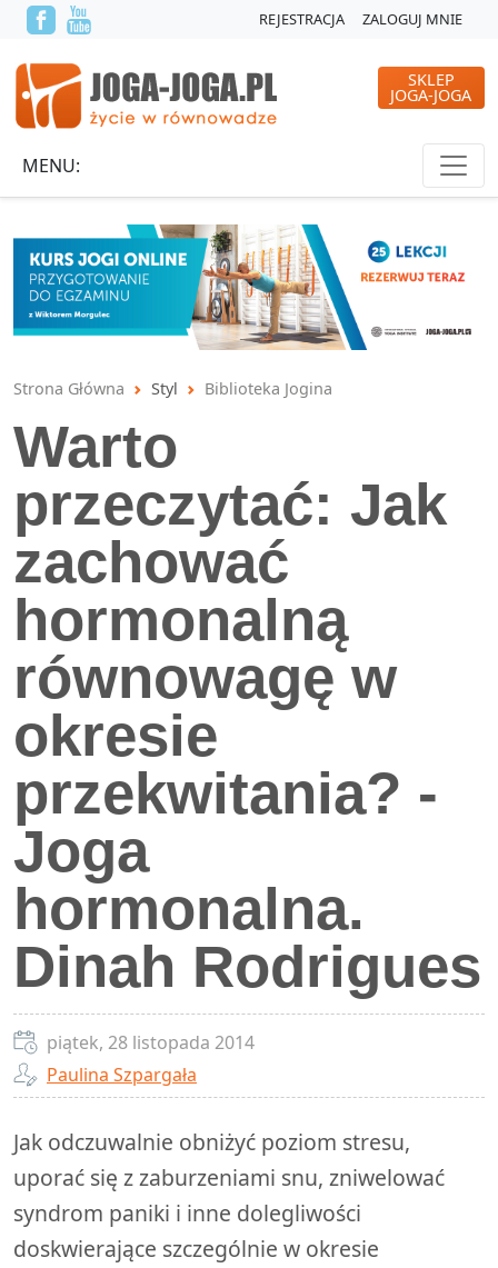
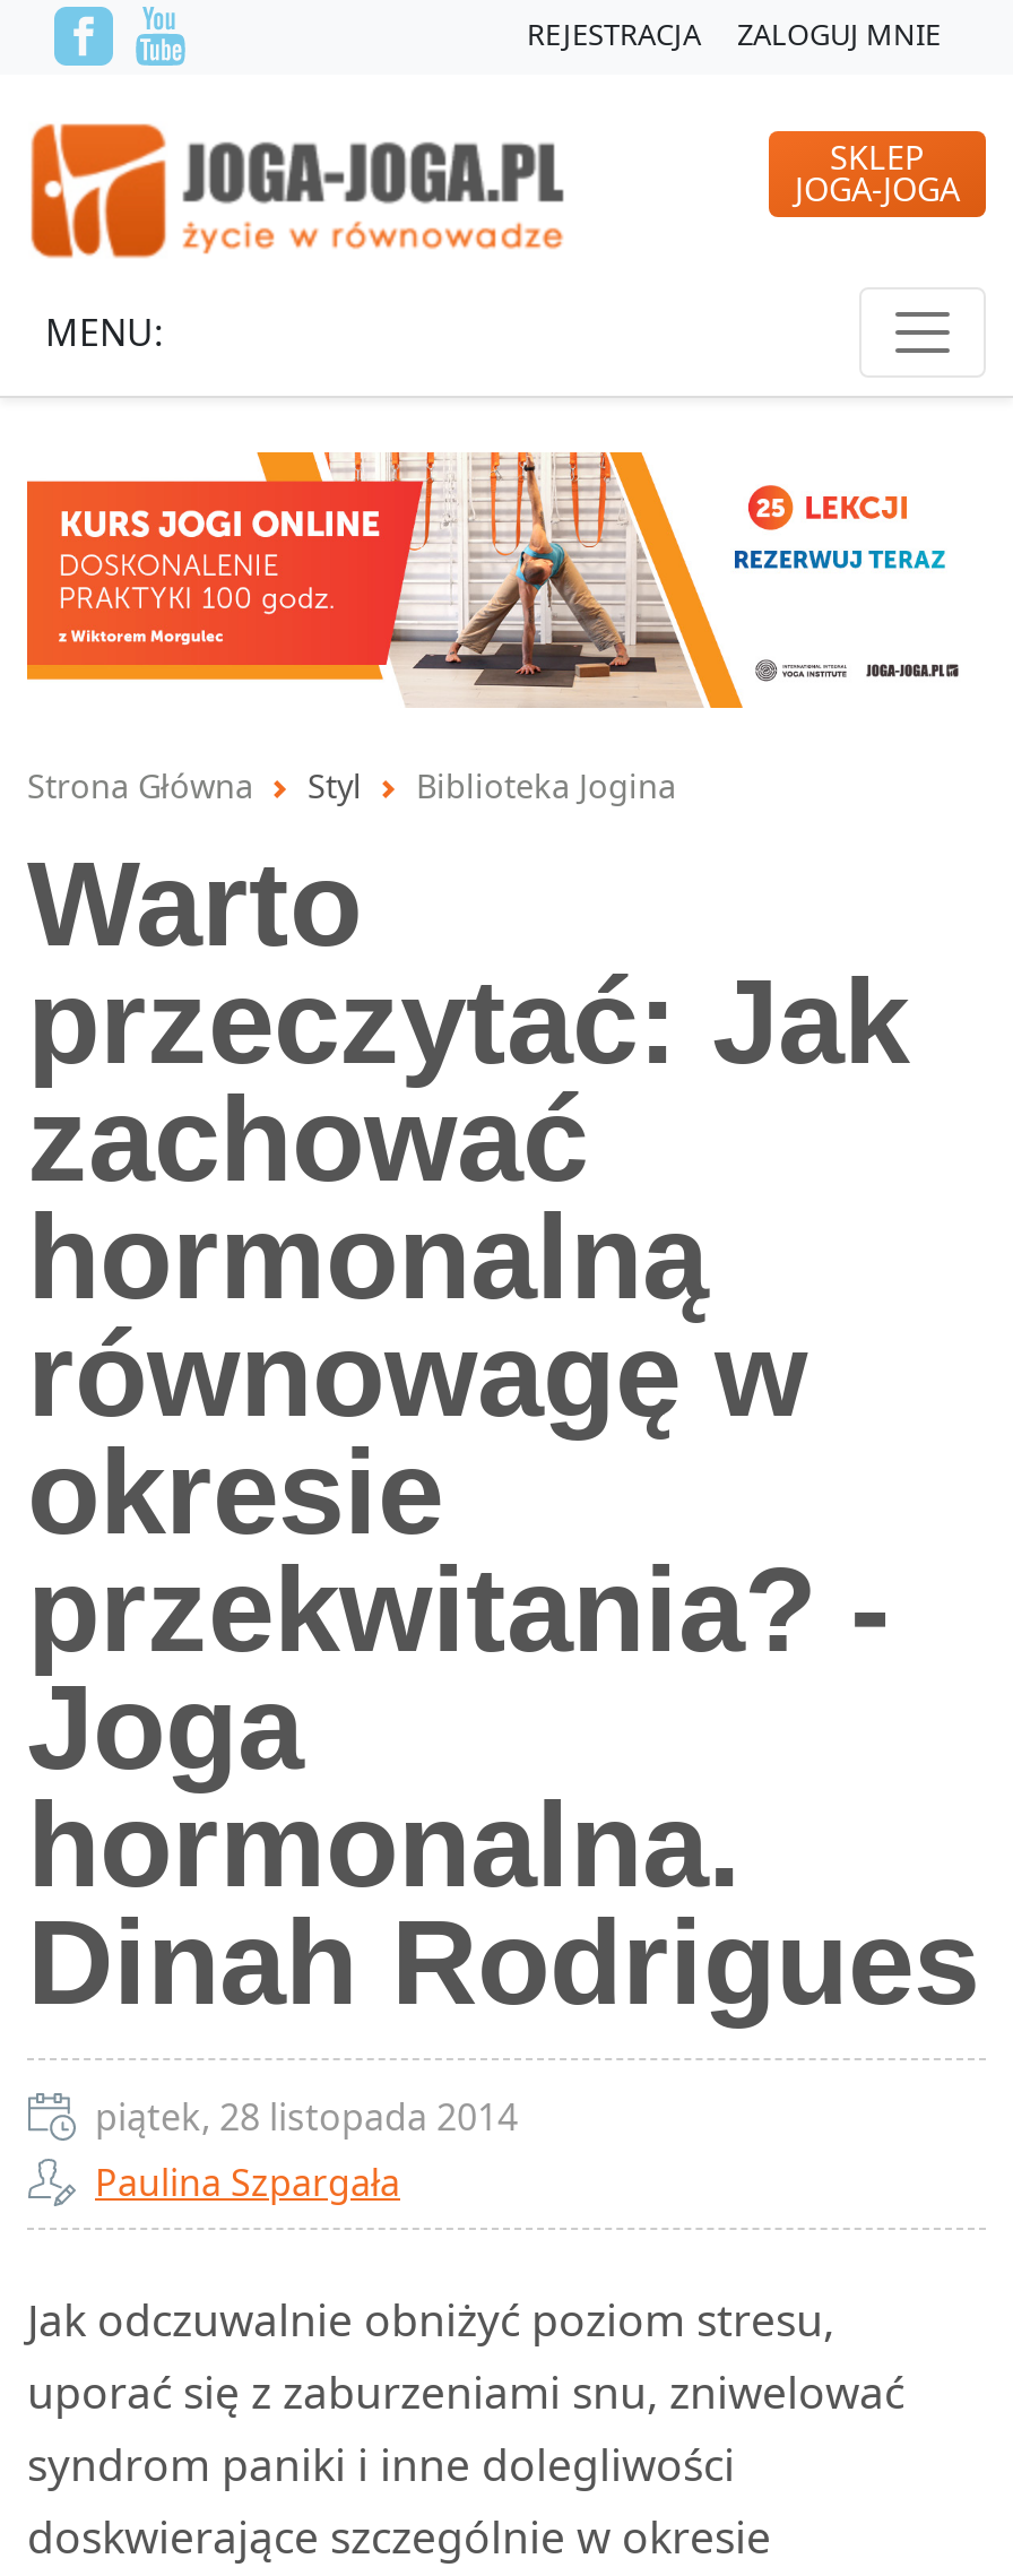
- [image]
+ [image]
